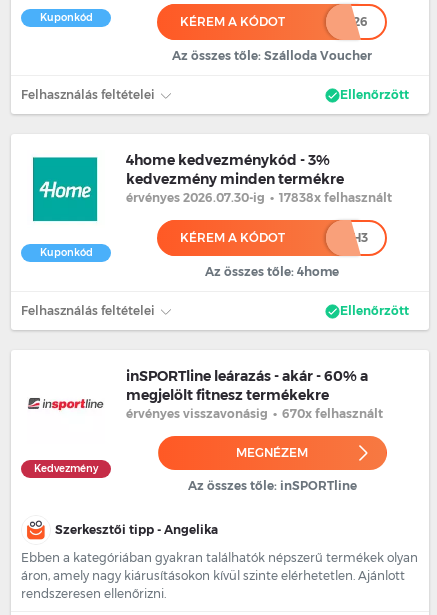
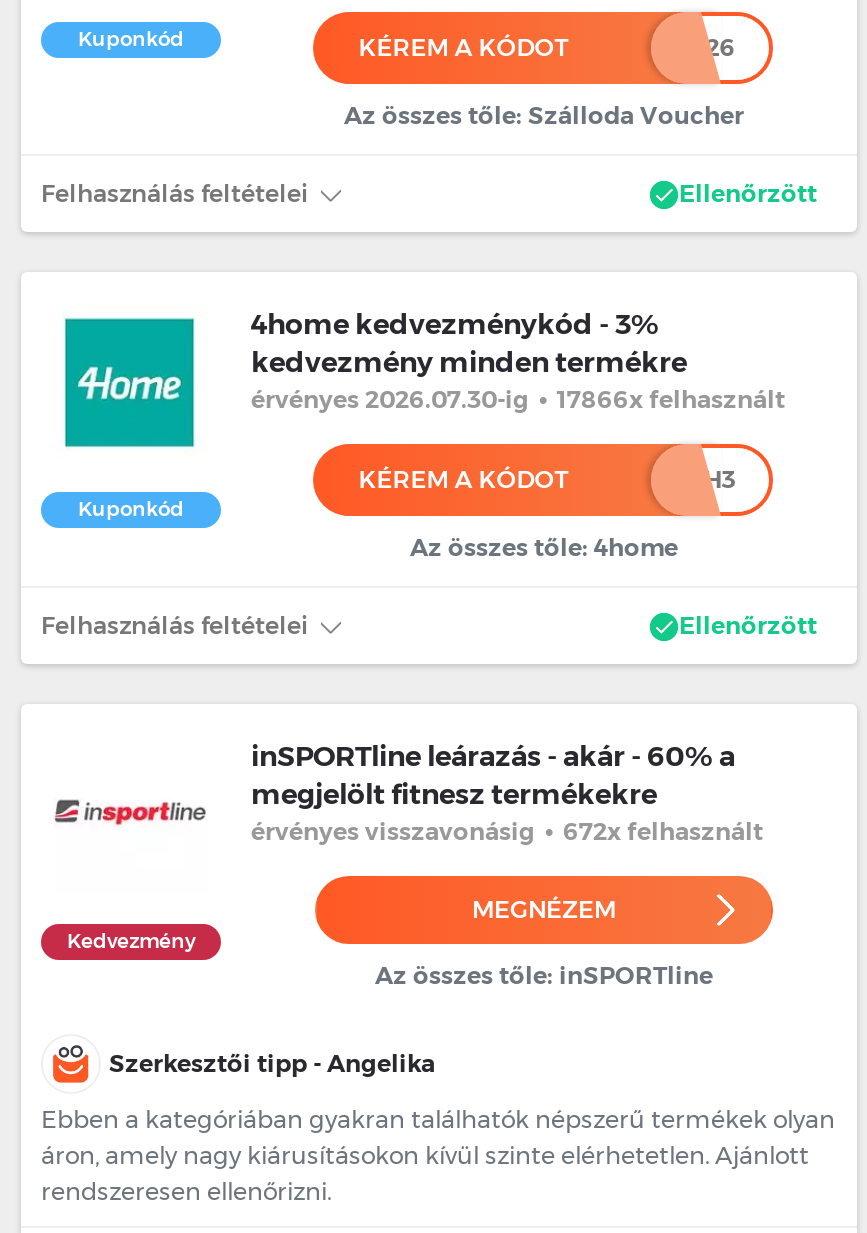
- érvényes 2026.07.30-ig • 17838x felhasznált
+ érvényes 2026.07.30-ig • 17866x felhasznált

- érvényes visszavonásig • 670x felhasznált
+ érvényes visszavonásig • 672x felhasznált
